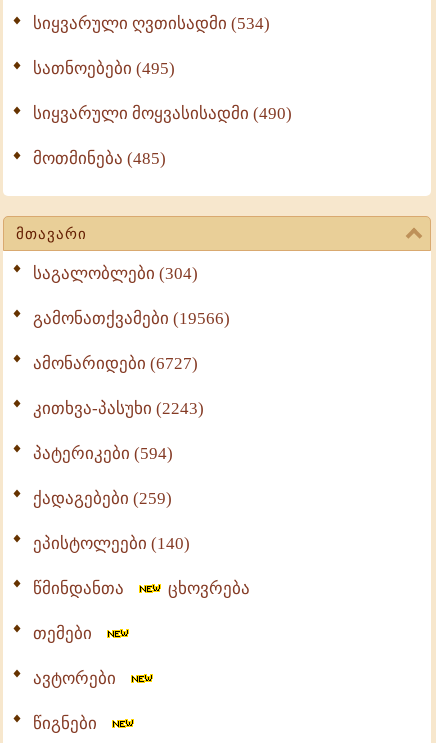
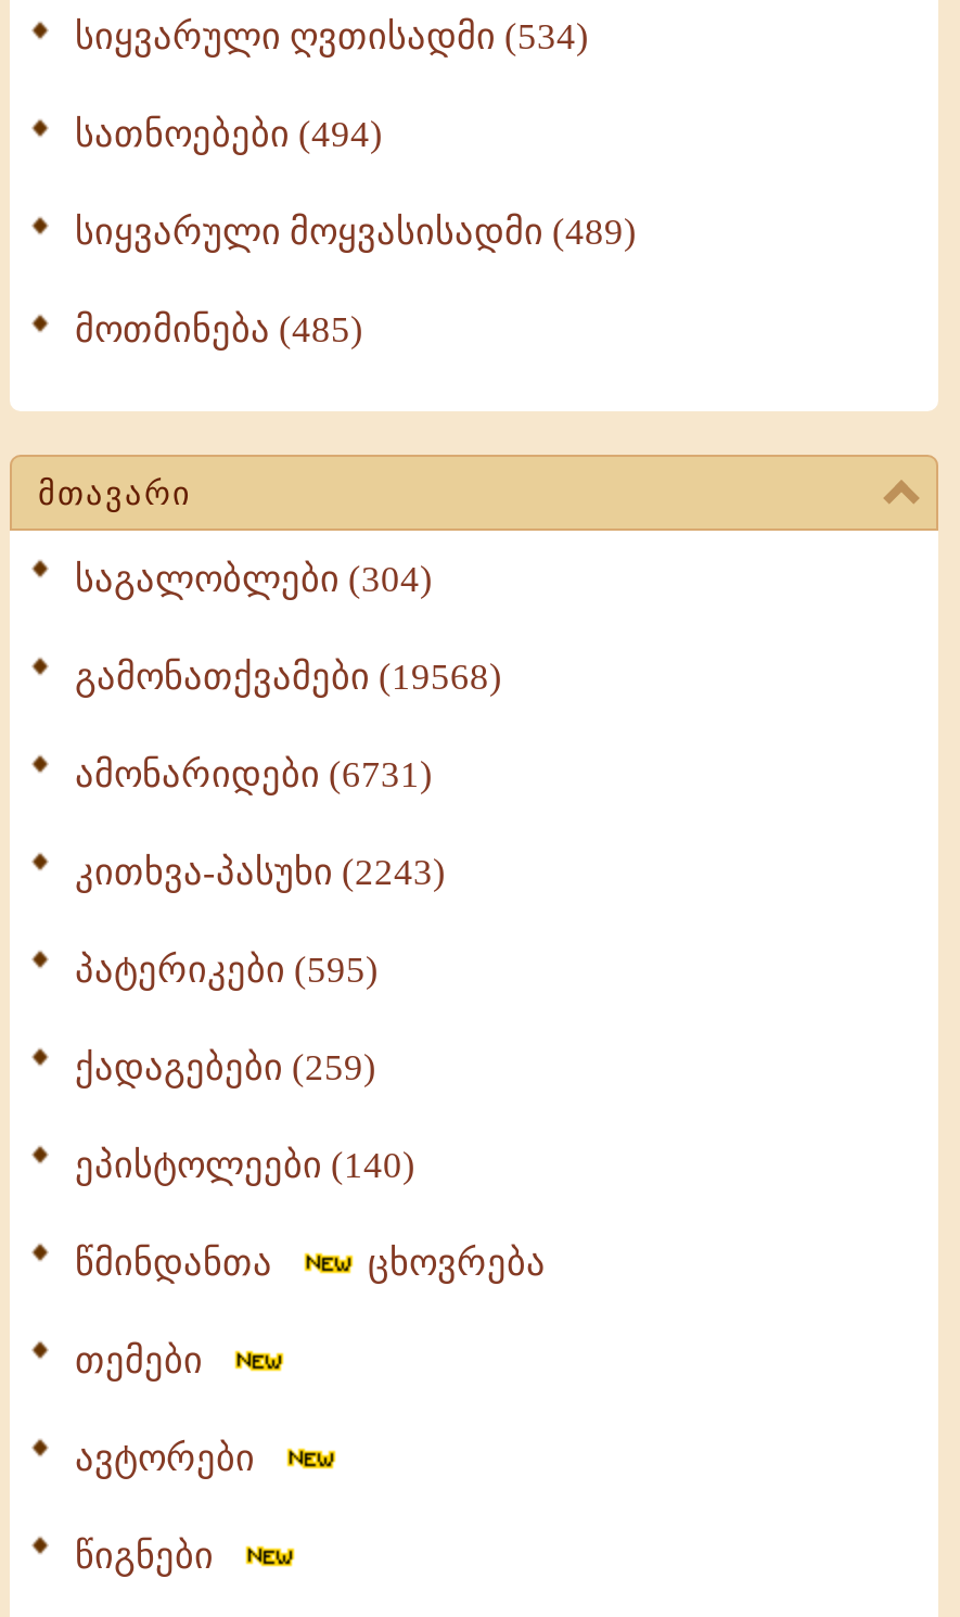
- სათნოებები (495)
+ სათნოებები (494)

- სიყვარული მოყვასისადმი (490)
+ სიყვარული მოყვასისადმი (489)

- გამონათქვამები (19566)
+ გამონათქვამები (19568)

- ამონარიდები (6727)
+ ამონარიდები (6731)

- პატერიკები (594)
+ პატერიკები (595)
